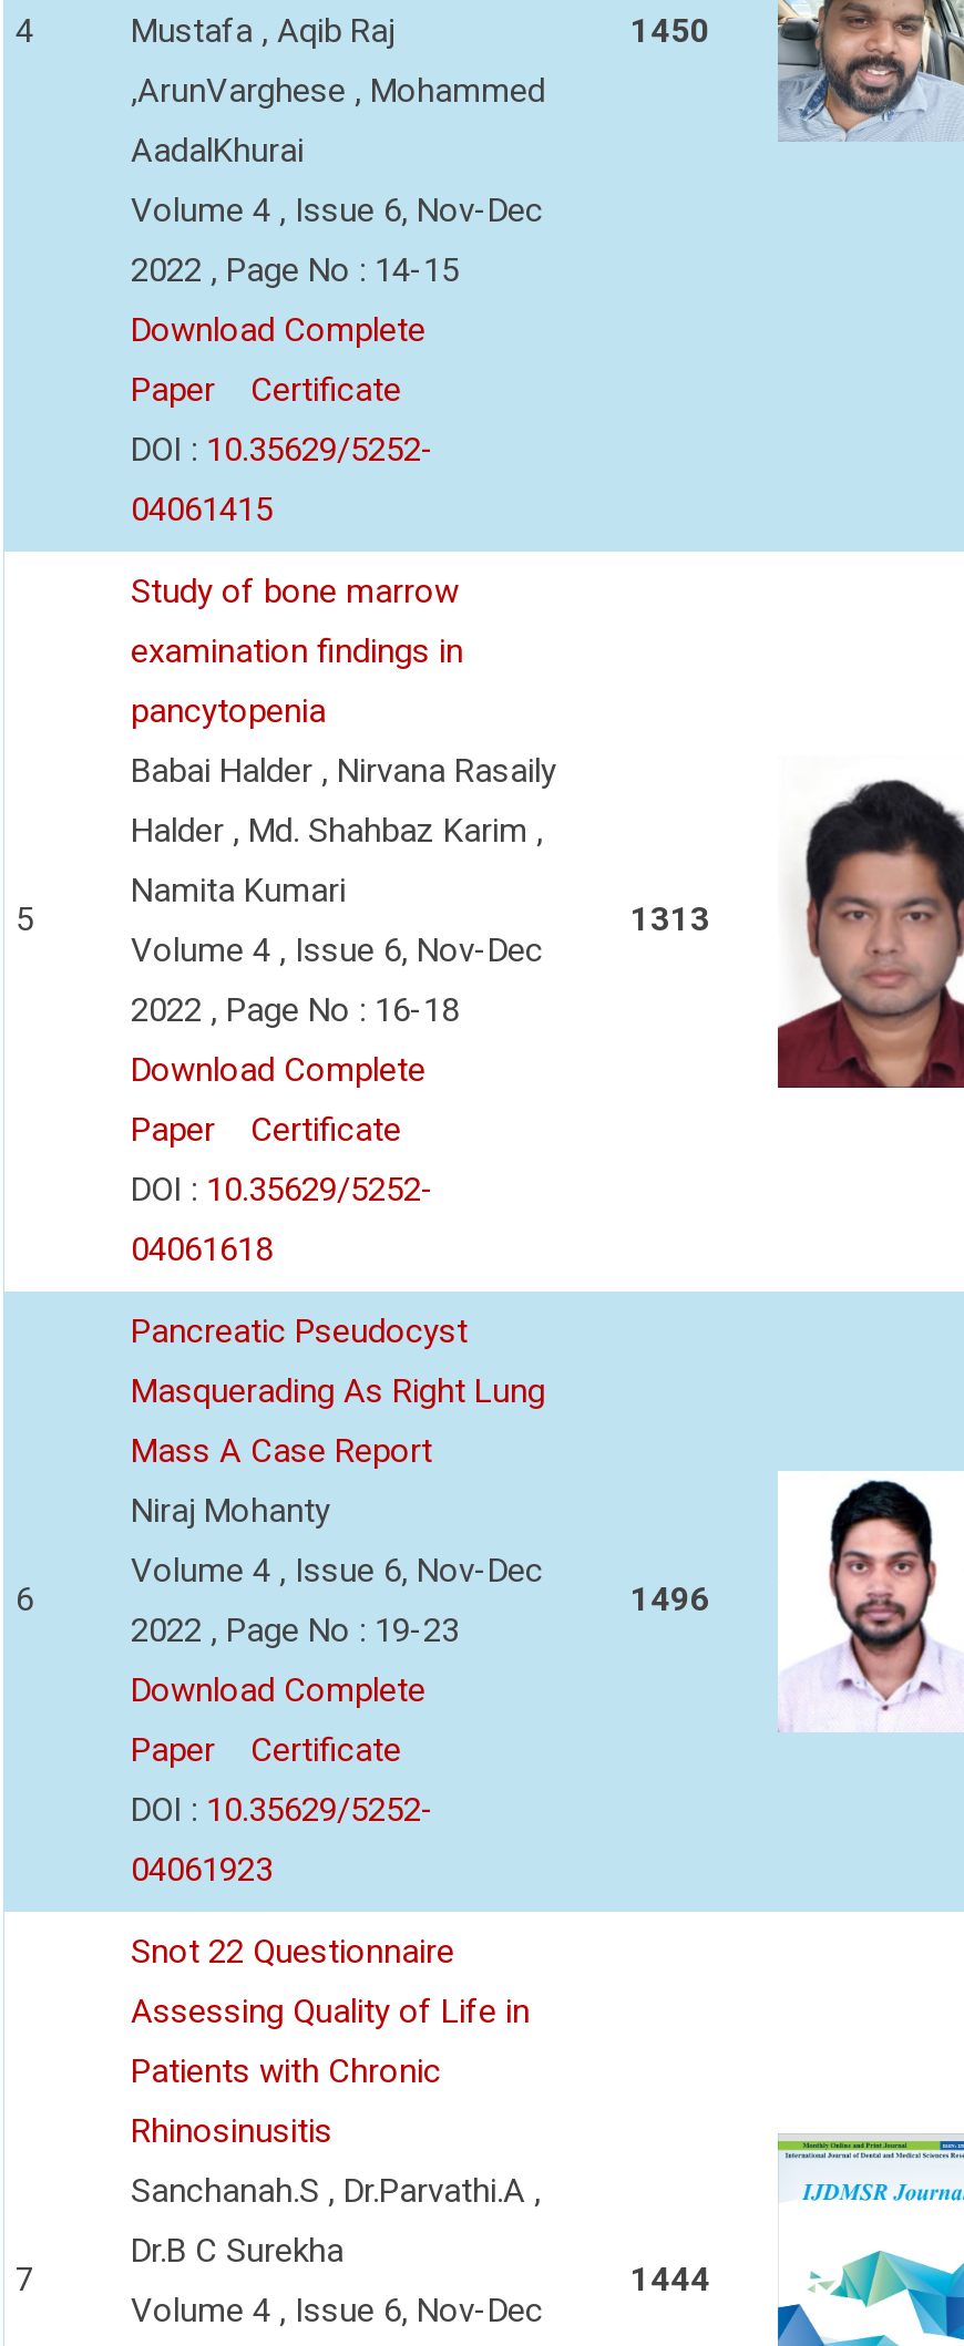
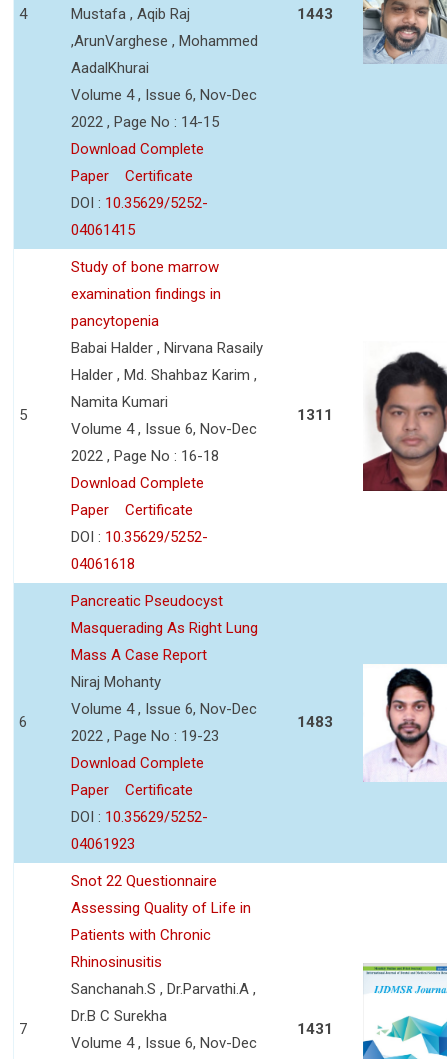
- 1450
+ 1443

- 1313
+ 1311

- 1496
+ 1483

- 1444
+ 1431
